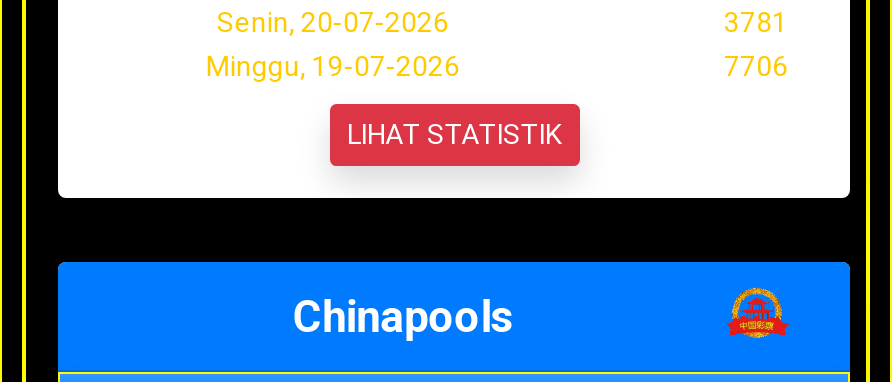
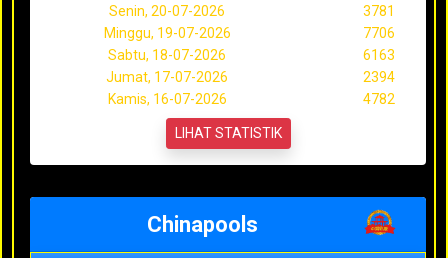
+ Sabtu, 18-07-2026
+ 6163
+ Jumat, 17-07-2026
+ 2394
+ Kamis, 16-07-2026
+ 4782
